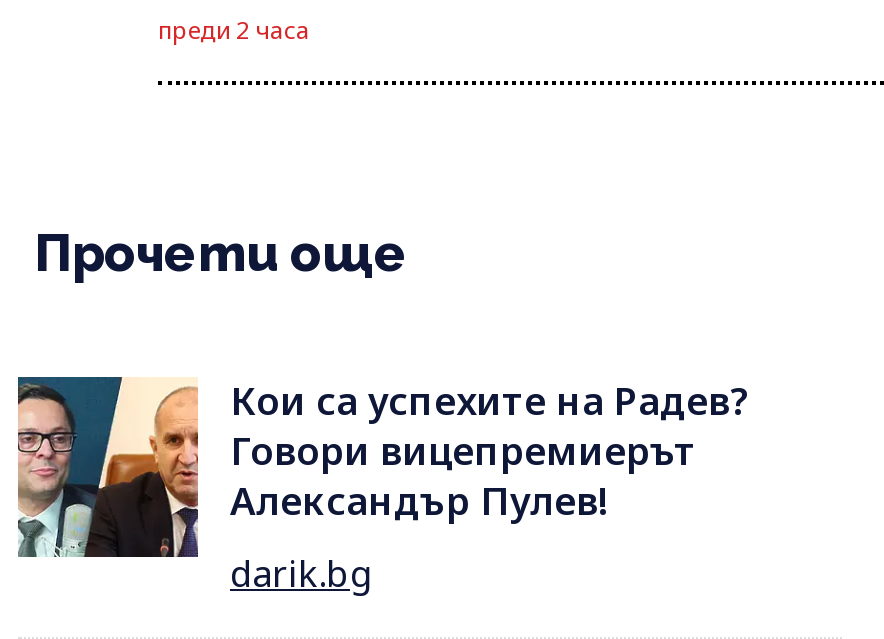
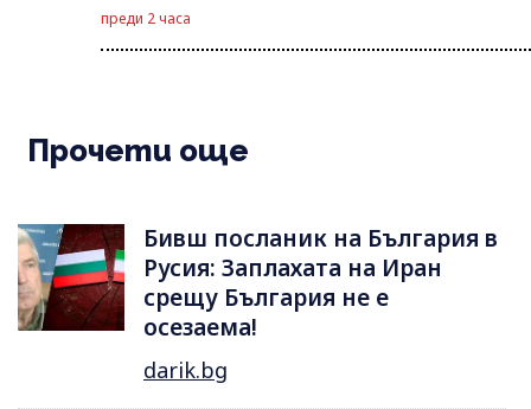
- [image]
- Кои са успехите на Радев?
- Говори вицепремиерът
- Александър Пулев!
+ [image]
+ Бивш посланик на България в
+ Русия: Заплахата на Иран
+ срещу България не е
+ осезаема!
